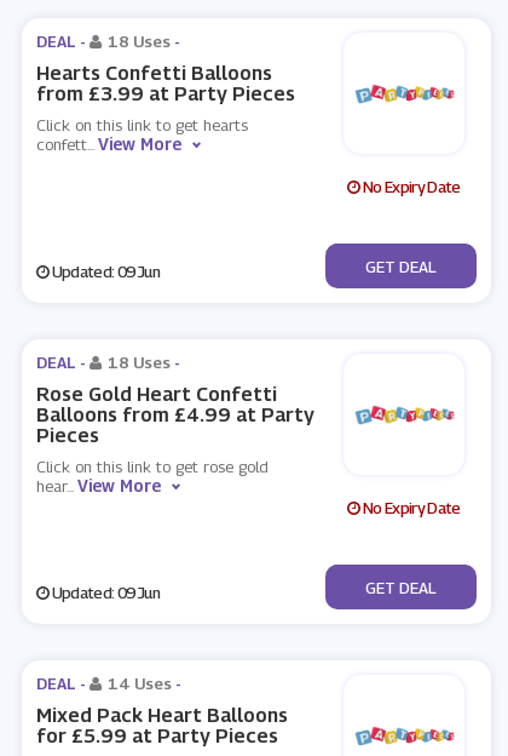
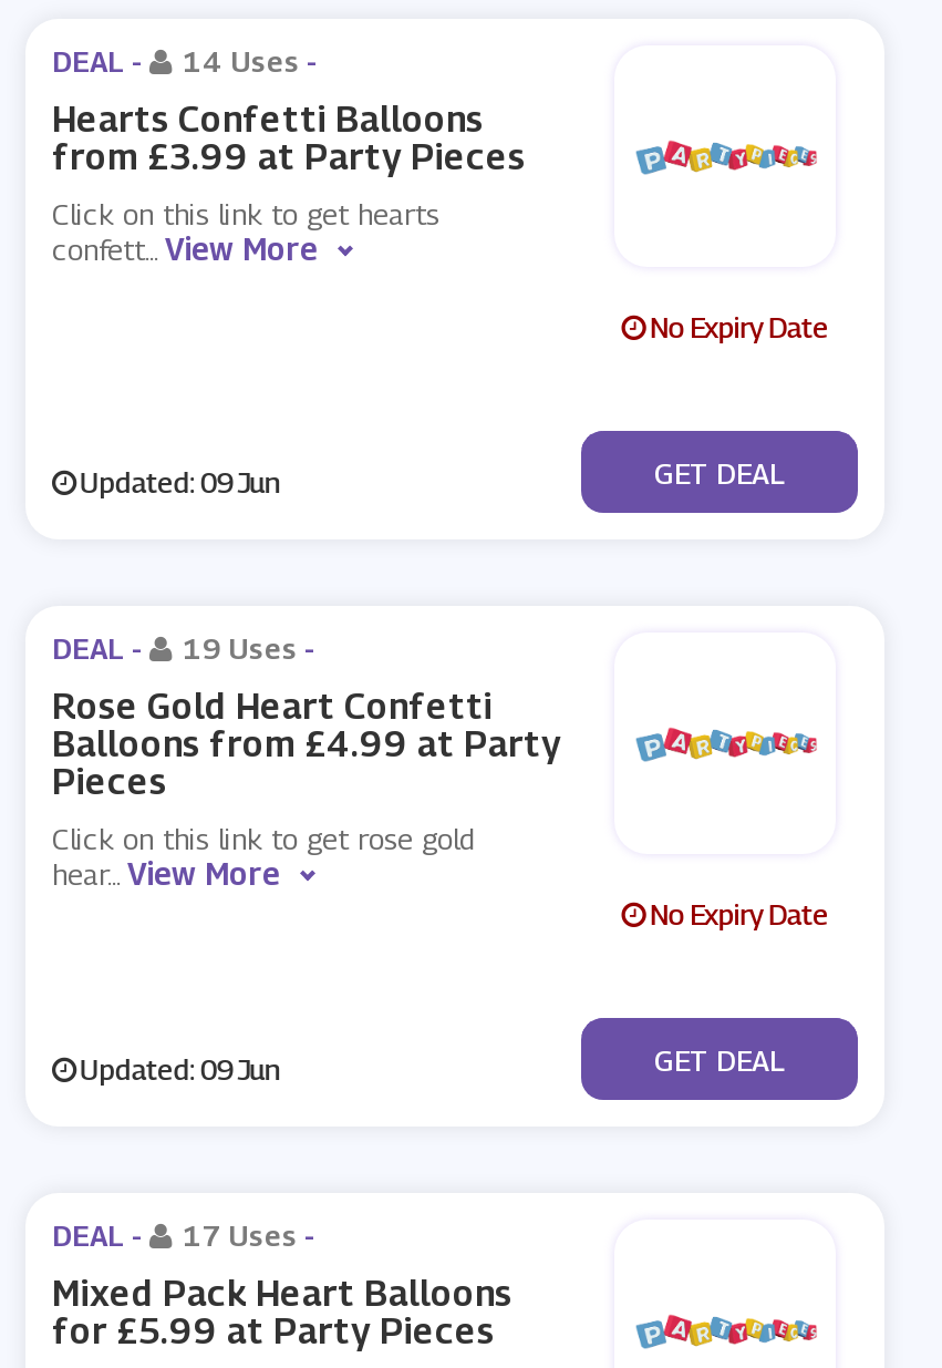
- DEAL - 18 Uses -
+ DEAL - 14 Uses -

- DEAL - 18 Uses -
+ DEAL - 19 Uses -

- DEAL - 14 Uses -
+ DEAL - 17 Uses -
